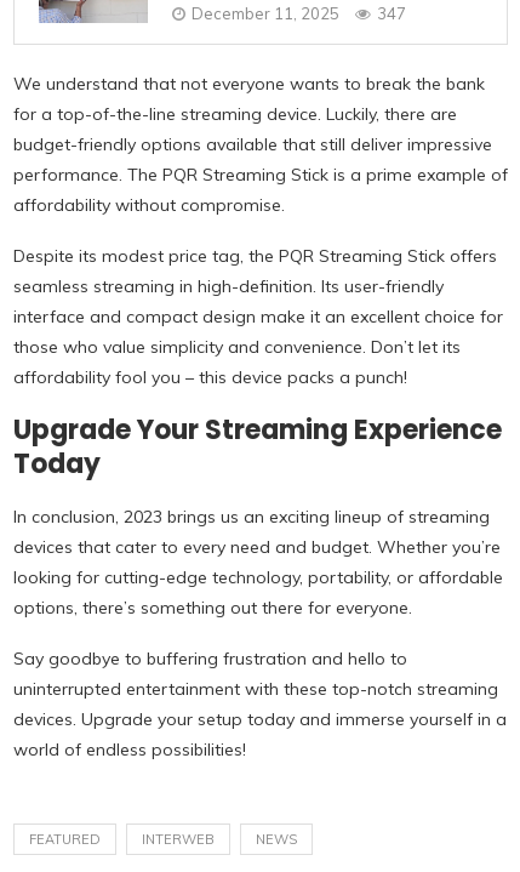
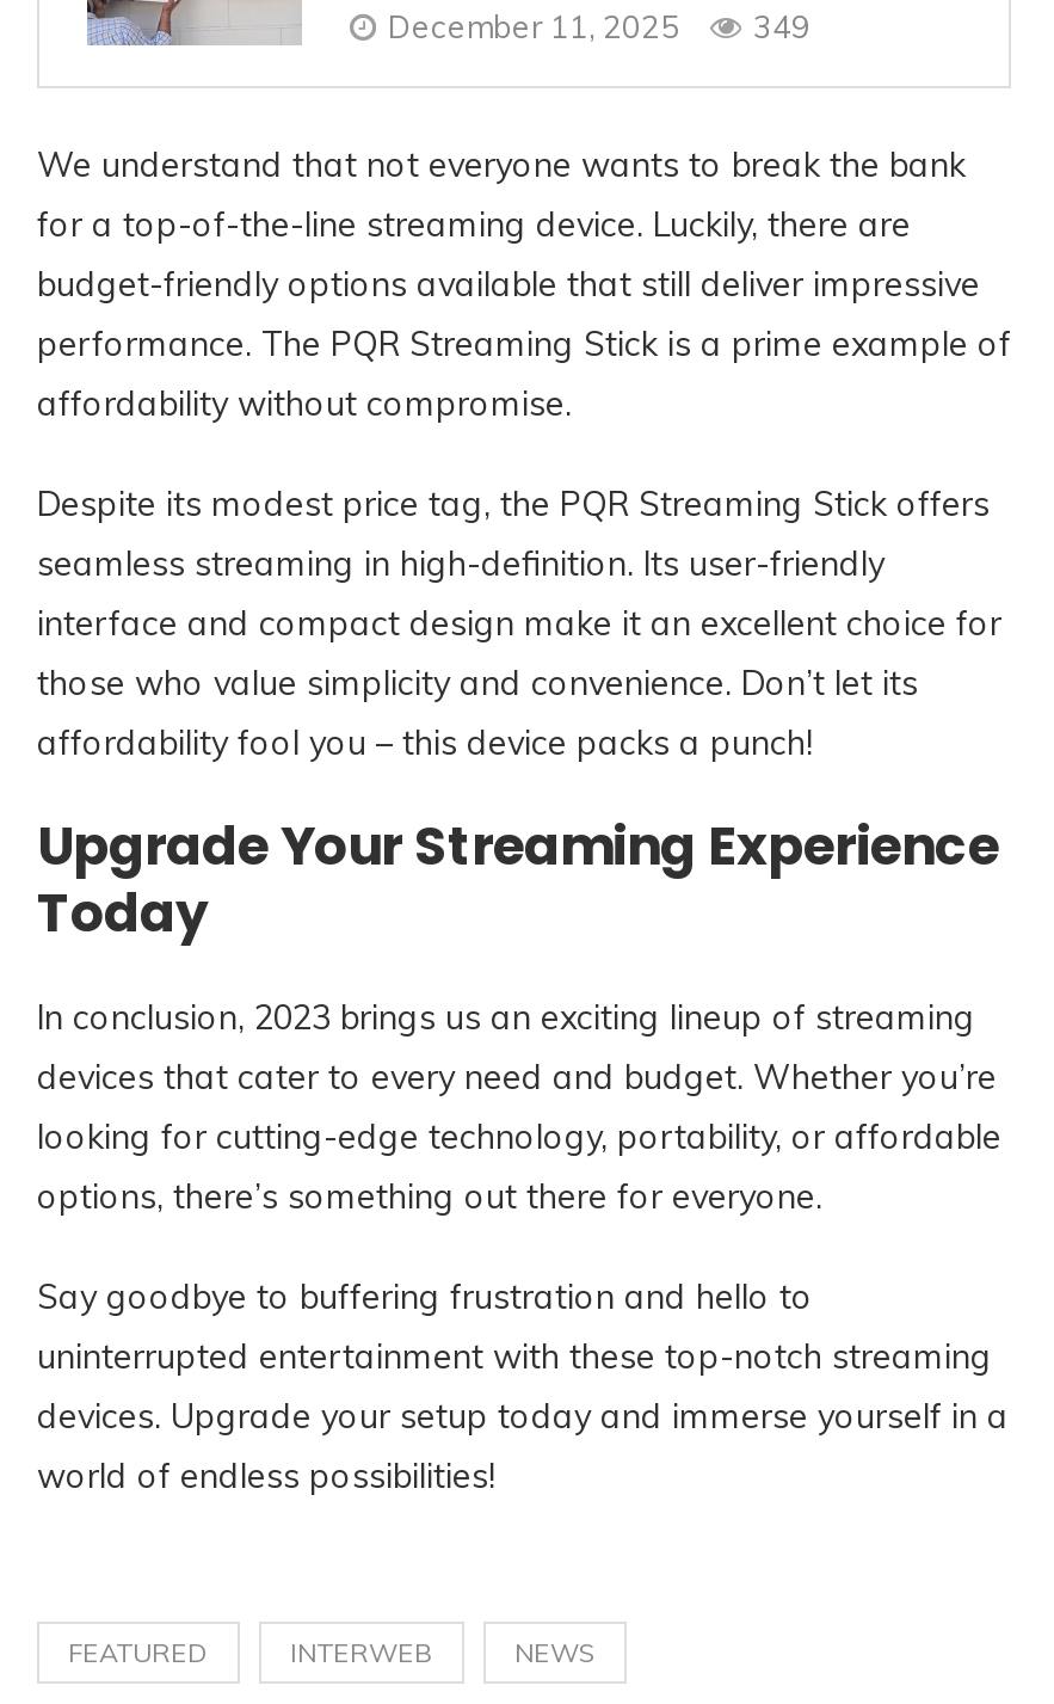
- December 11, 2025 347
+ December 11, 2025 349
